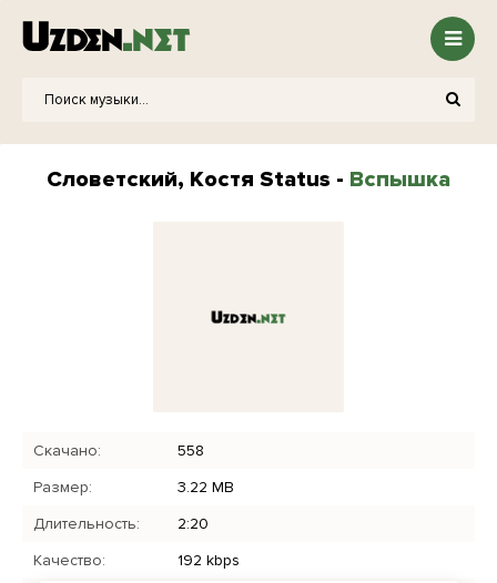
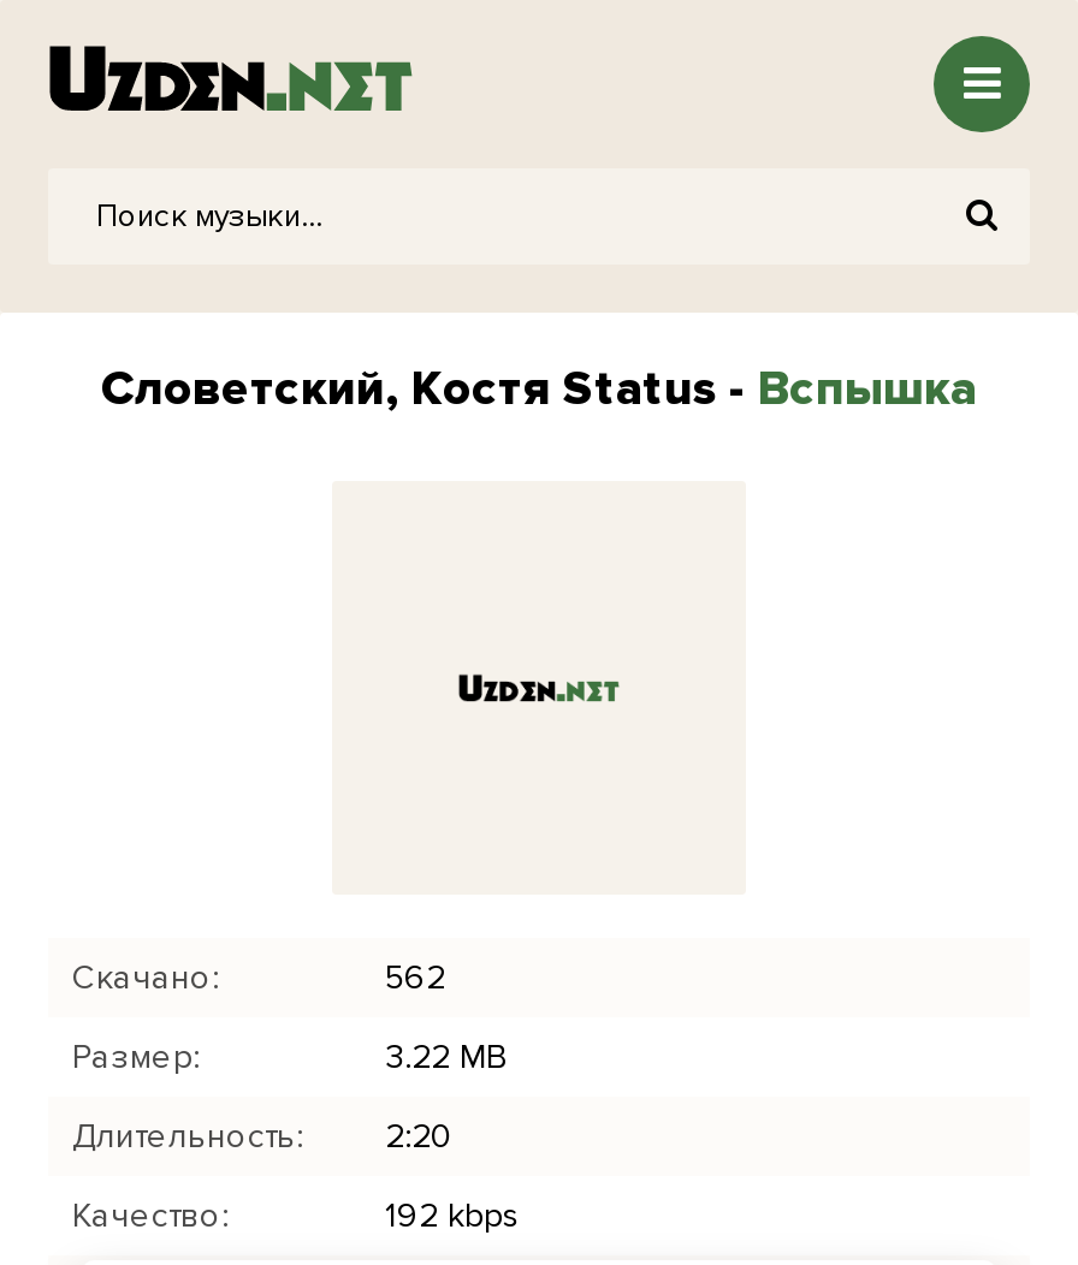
- 558
+ 562
